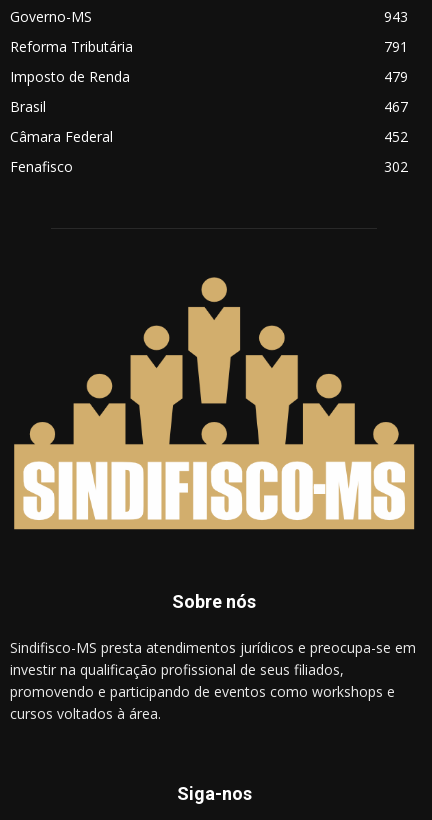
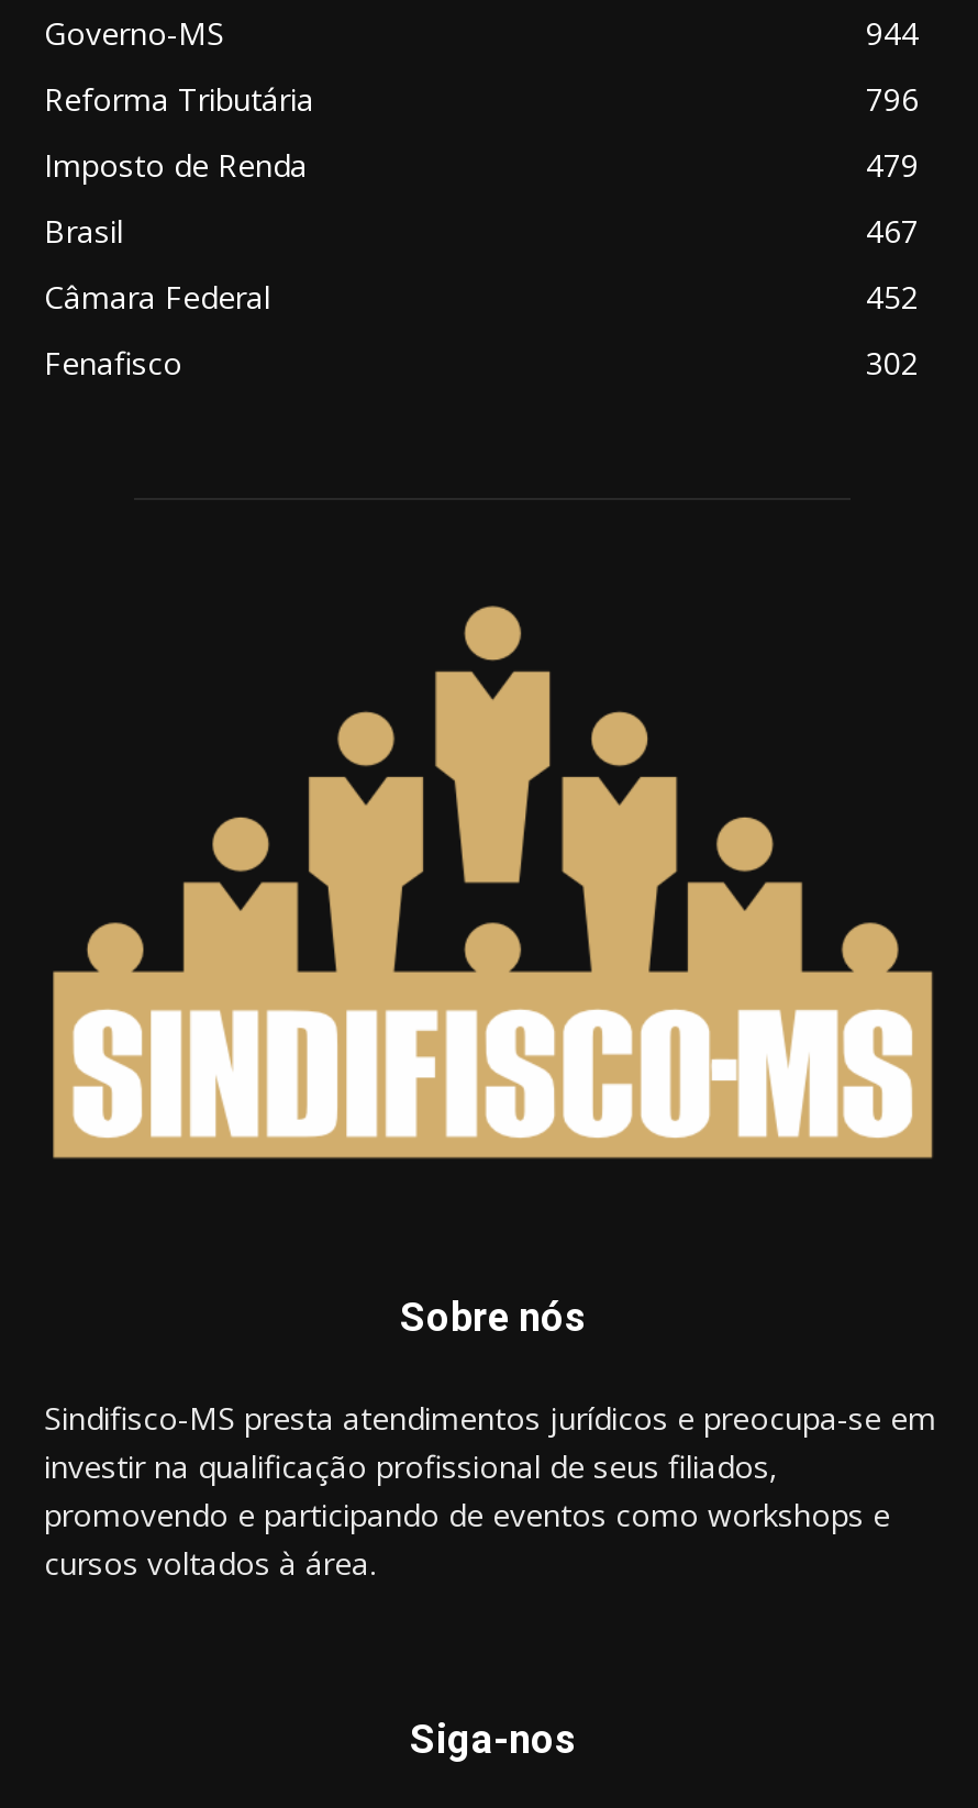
- 943
+ 944

- 791
+ 796
